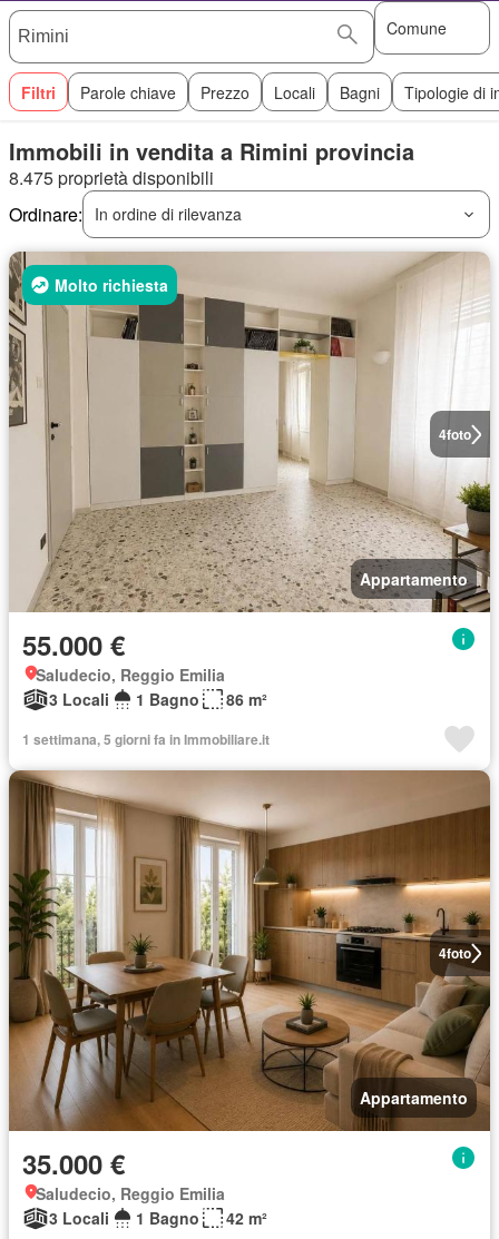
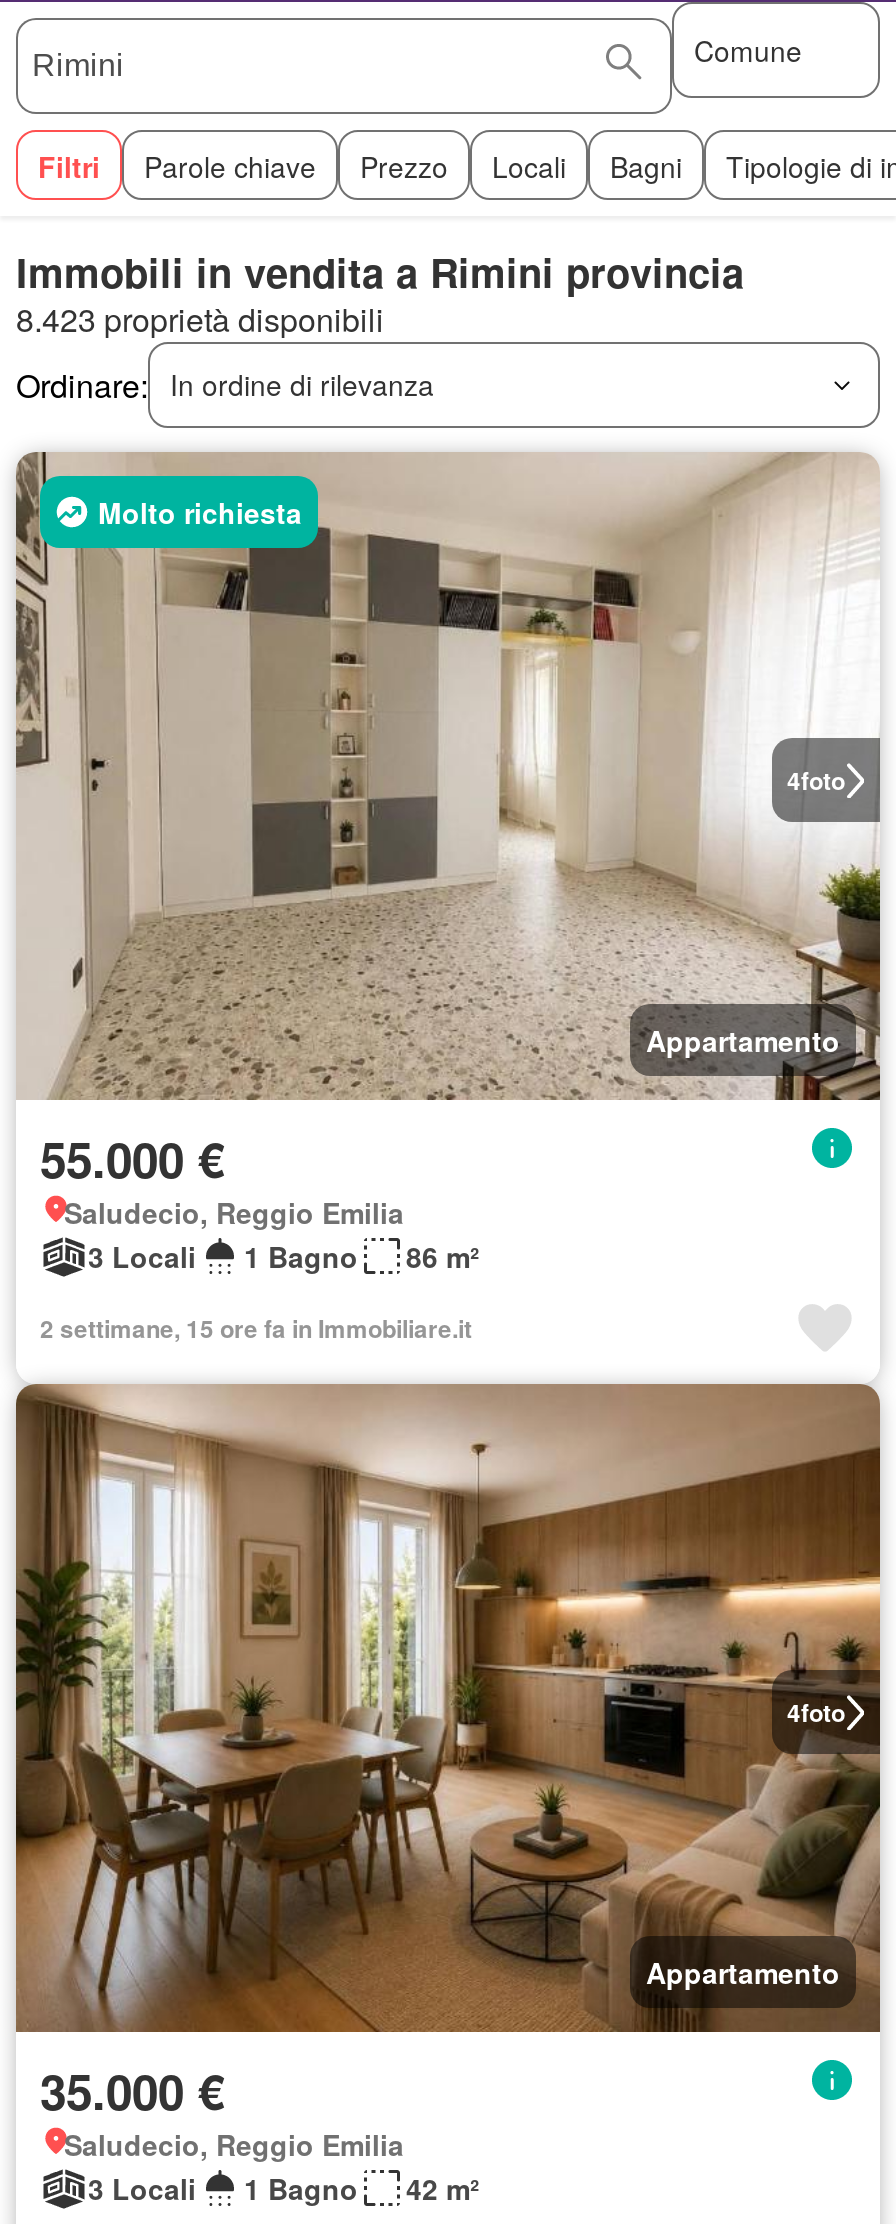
- 8.475 proprietà disponibili
+ 8.423 proprietà disponibili

- 1 settimana, 5 giorni fa in Immobiliare.it
+ 2 settimane, 15 ore fa in Immobiliare.it
